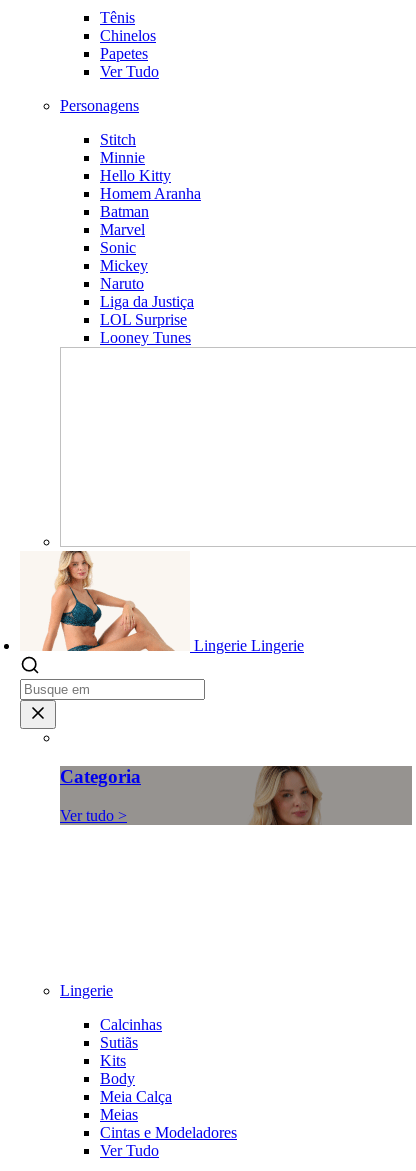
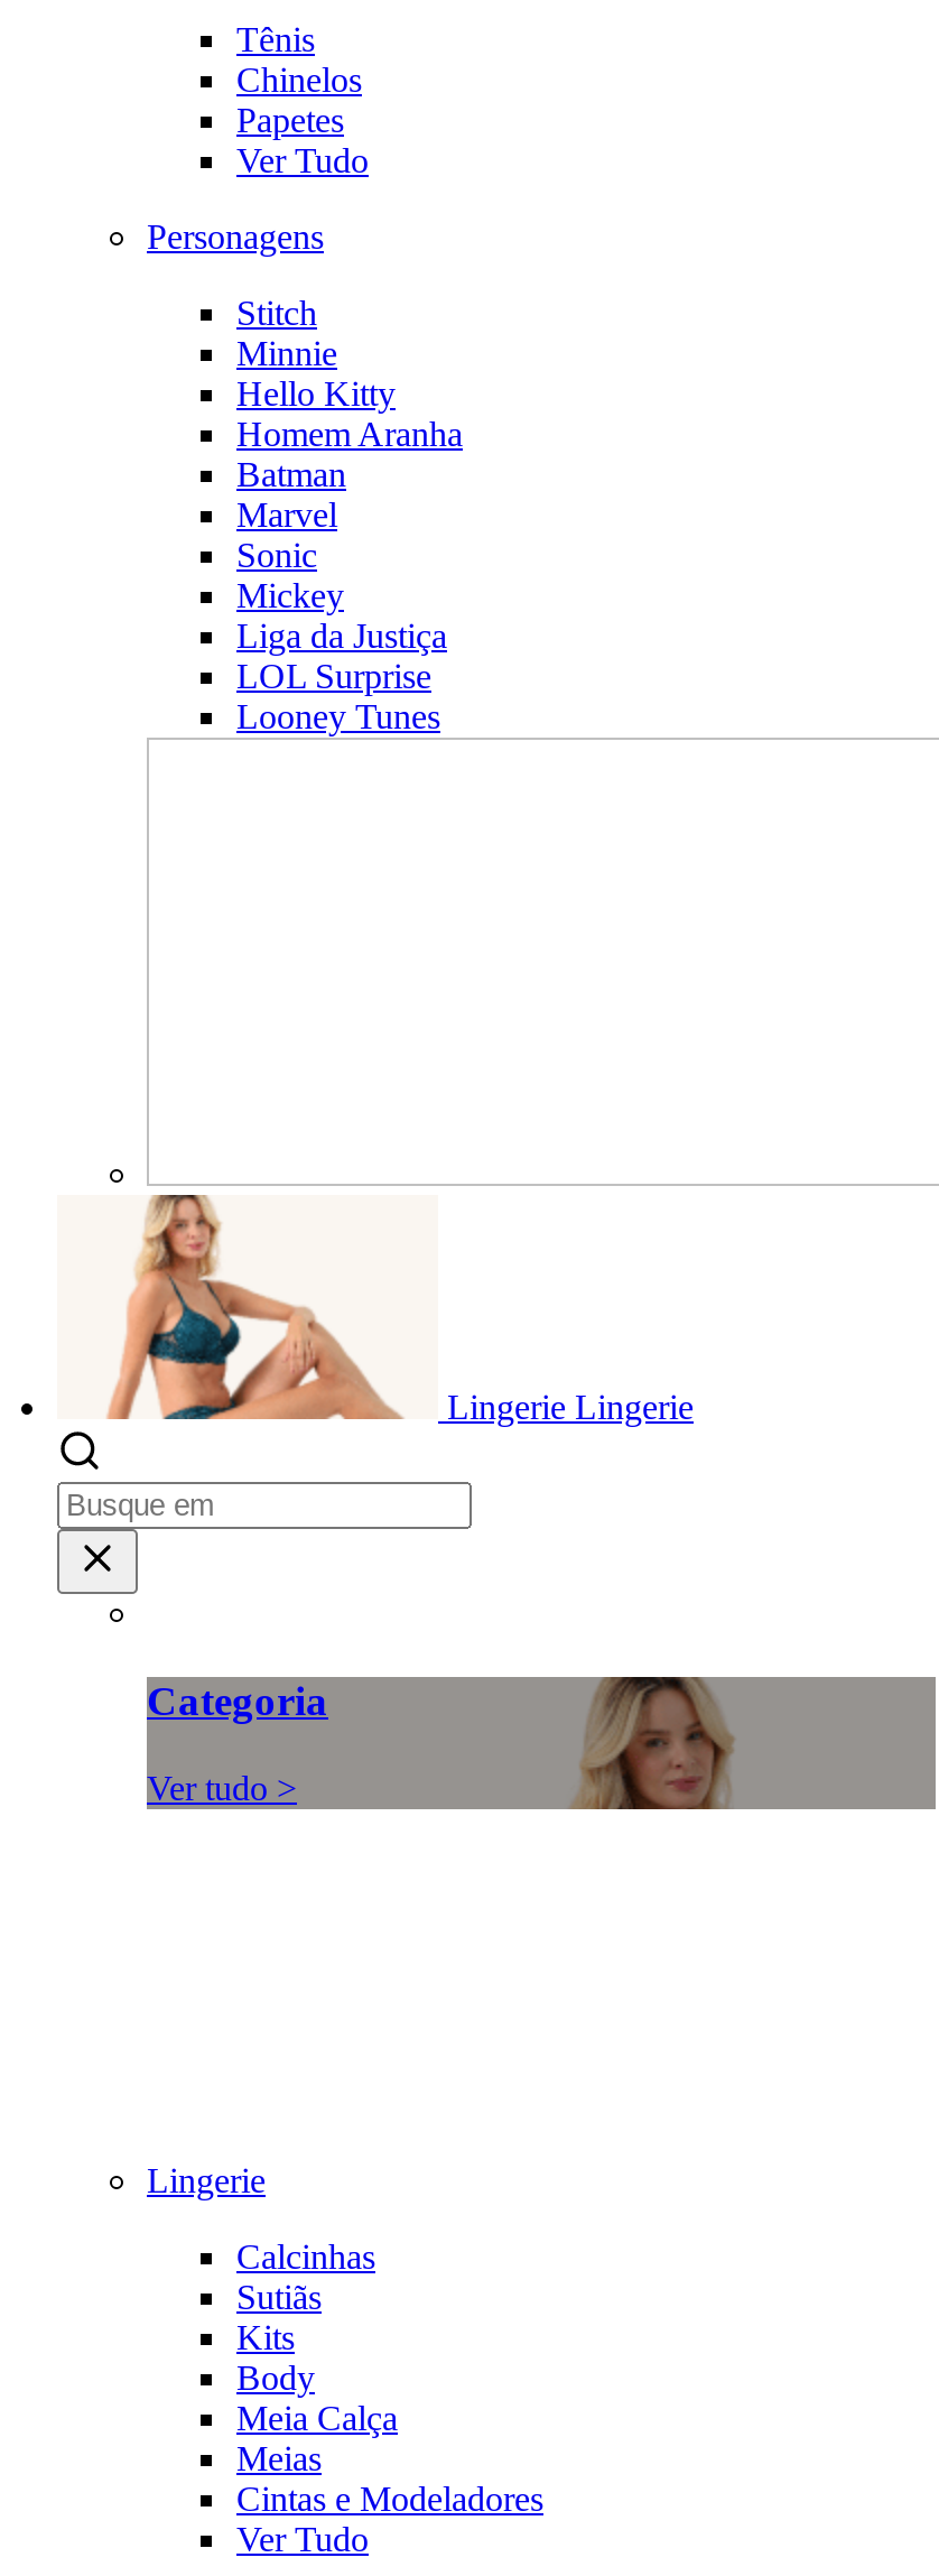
- Naruto
